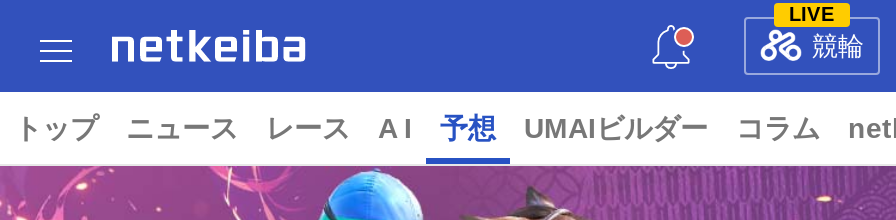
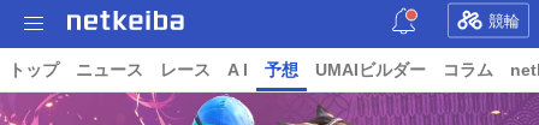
- LIVE
